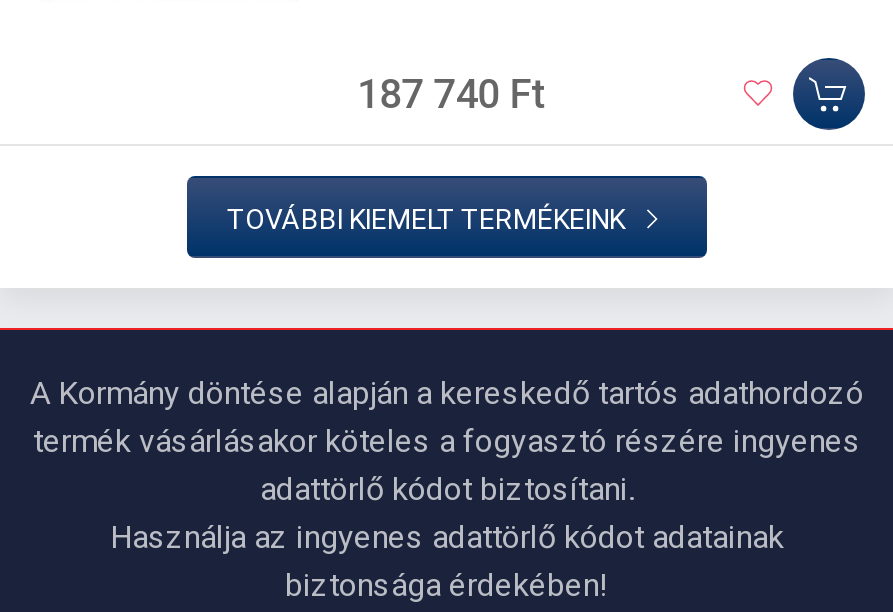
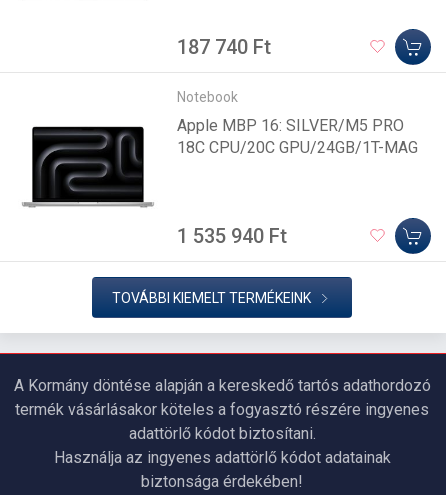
+ [image]
+ Notebook
+ Apple MBP 16: SILVER/M5 PRO
+ 18C CPU/20C GPU/24GB/1T-MAG

+ 1 535 940 Ft
